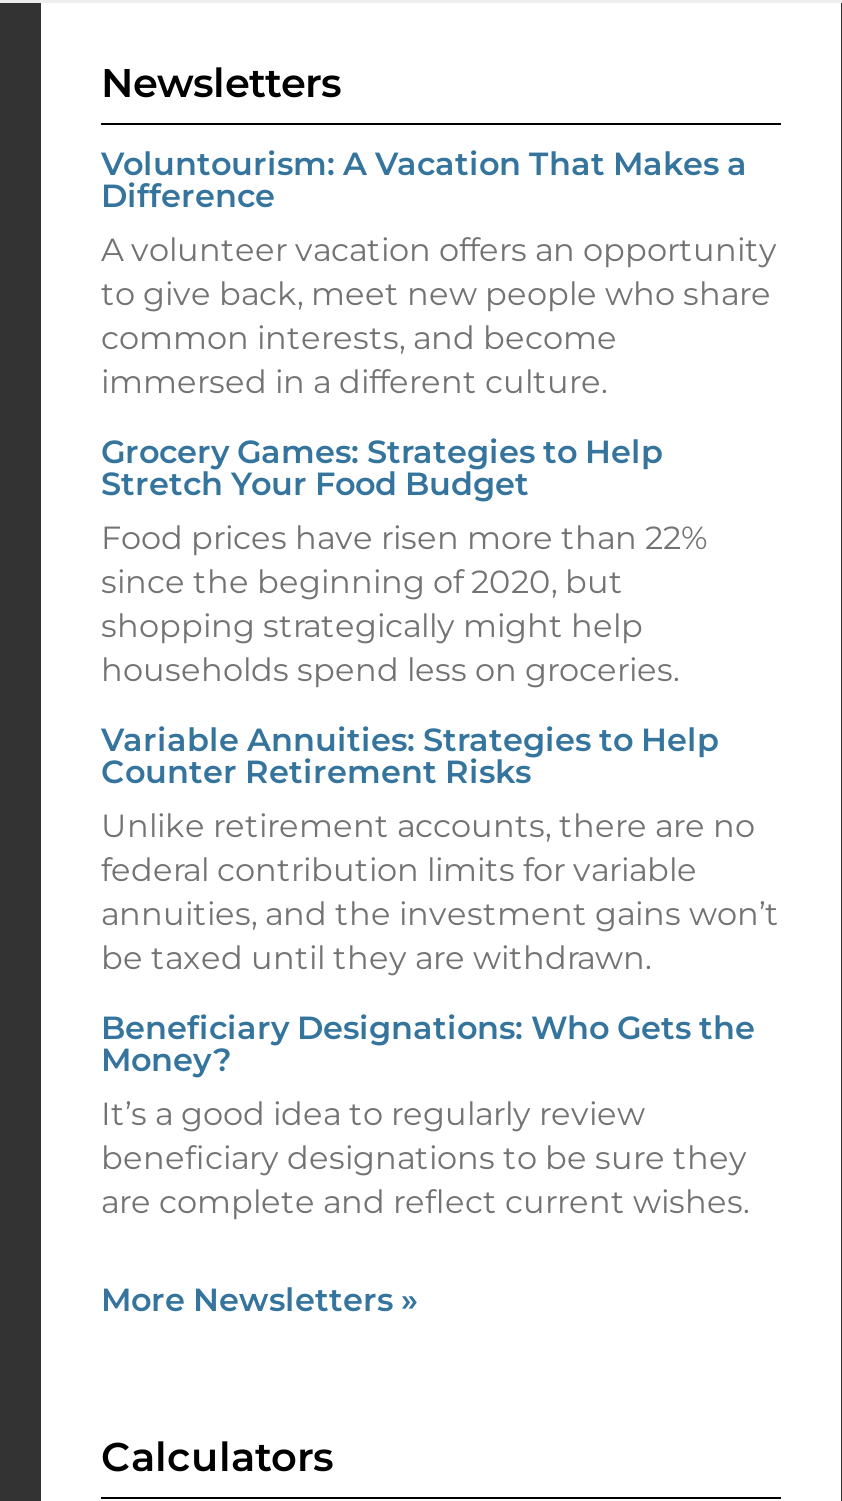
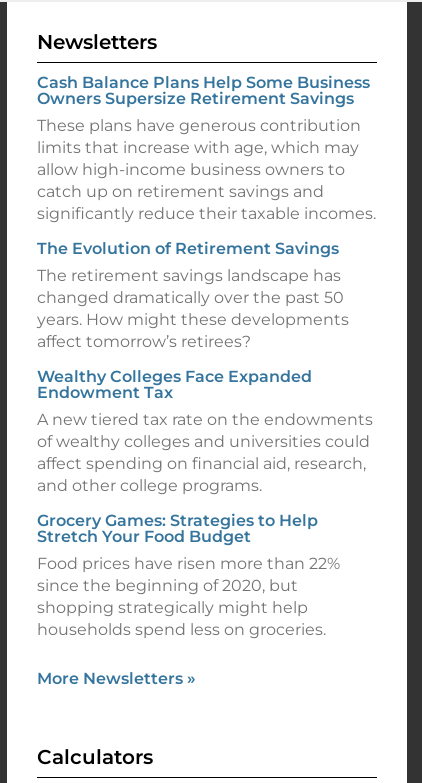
- Voluntourism: A Vacation That Makes a
- Difference
- A volunteer vacation offers an opportunity
- to give back, meet new people who share
- common interests, and become
- immersed in a different culture.
+ Cash Balance Plans Help Some Business
+ Owners Supersize Retirement Savings
+ These plans have generous contribution
+ limits that increase with age, which may
+ allow high-income business owners to
+ catch up on retirement savings and
+ significantly reduce their taxable incomes.
+ The Evolution of Retirement Savings
+ The retirement savings landscape has
+ changed dramatically over the past 50
+ years. How might these developments
+ affect tomorrow’s retirees?
+ Wealthy Colleges Face Expanded
+ Endowment Tax
+ A new tiered tax rate on the endowments
+ of wealthy colleges and universities could
+ affect spending on financial aid, research,
+ and other college programs.

moved down: Grocery Games: Strategies to Help | Stretch Your Food Budget | Food prices have risen more than 22% | since the beginning of 2020, but | shopping strategically might help | households spend less on groceries.

- Variable Annuities: Strategies to Help
- Counter Retirement Risks
- Unlike retirement accounts, there are no
- federal contribution limits for variable
- annuities, and the investment gains won’t
- be taxed until they are withdrawn.
- Beneficiary Designations: Who Gets the
- Money?
- It’s a good idea to regularly review
- beneficiary designations to be sure they
- are complete and reflect current wishes.
